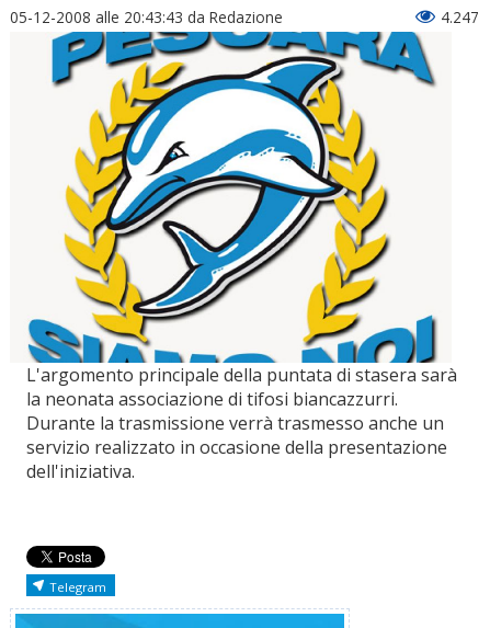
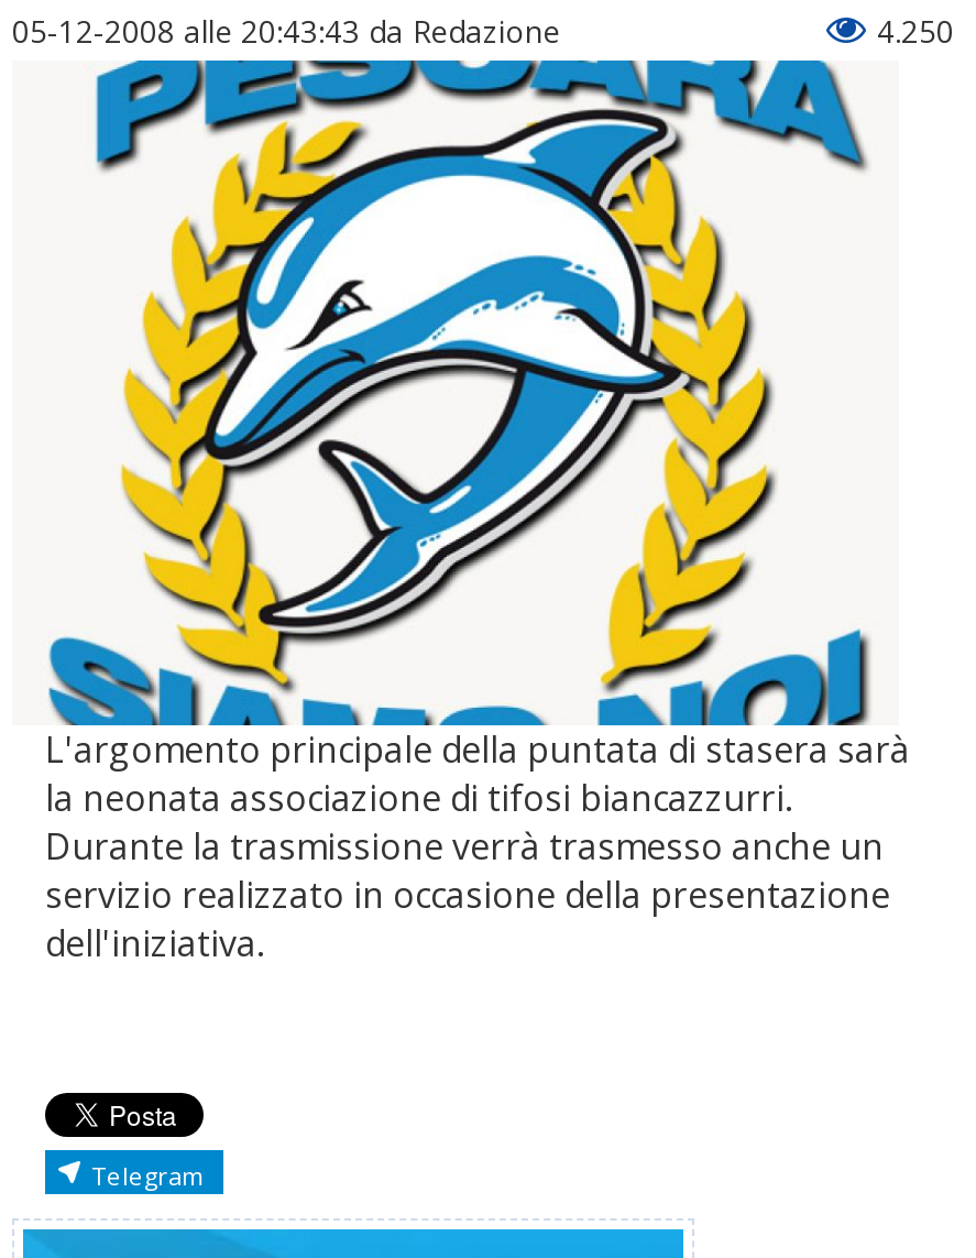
- 4.247
+ 4.250
